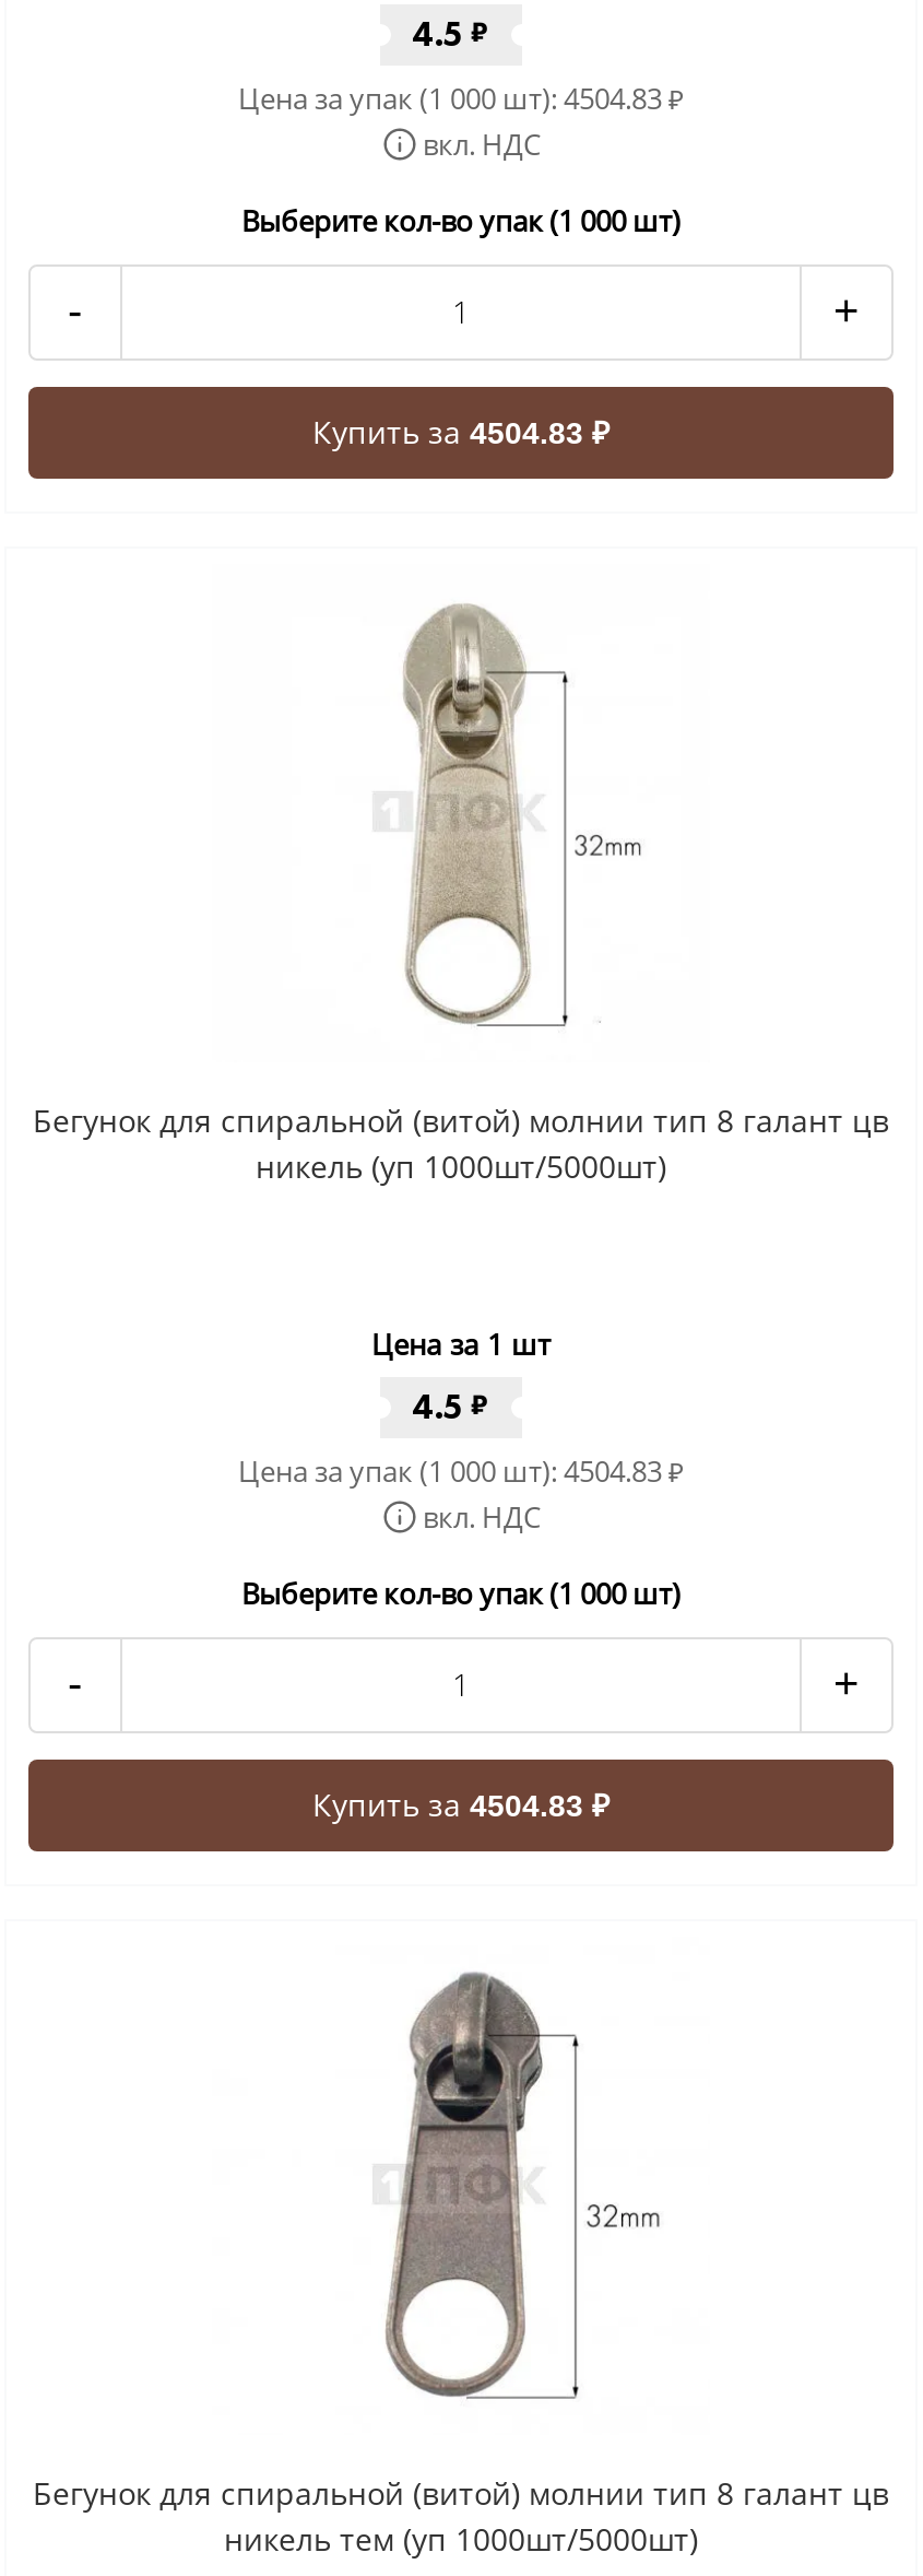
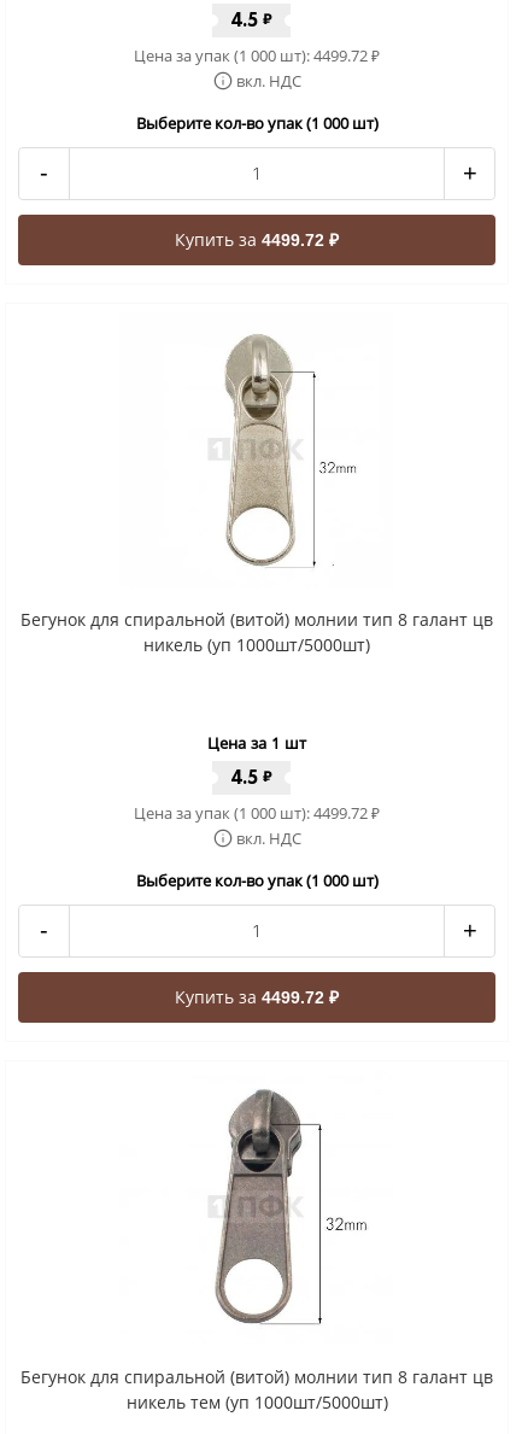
- Цена за упак (1 000 шт): 4504.83 ₽
+ Цена за упак (1 000 шт): 4499.72 ₽

- Купить за 4504.83 ₽
+ Купить за 4499.72 ₽

- Цена за упак (1 000 шт): 4504.83 ₽
+ Цена за упак (1 000 шт): 4499.72 ₽

- Купить за 4504.83 ₽
+ Купить за 4499.72 ₽
